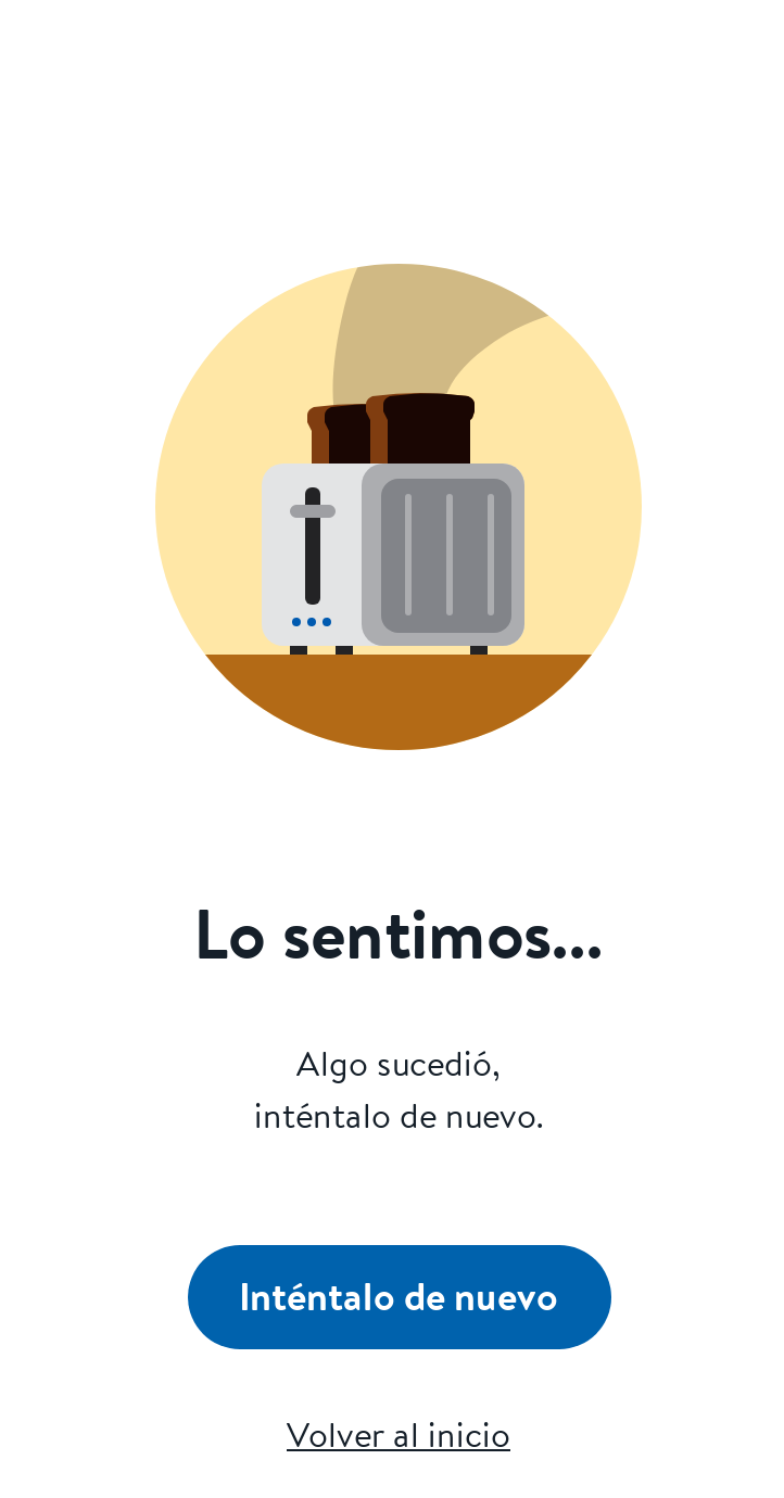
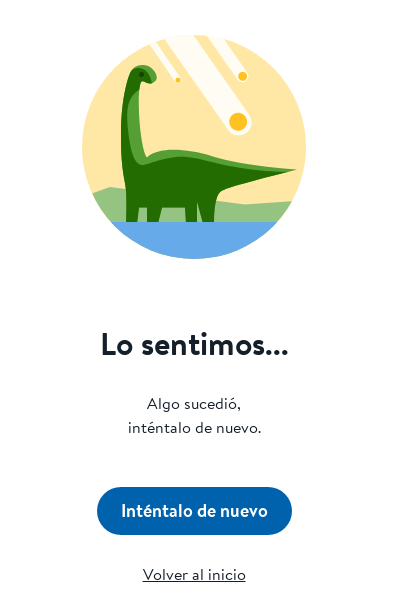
- [image]
+ [image]
